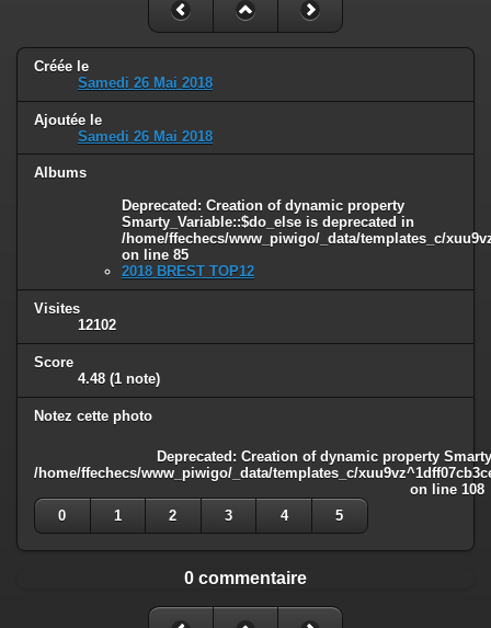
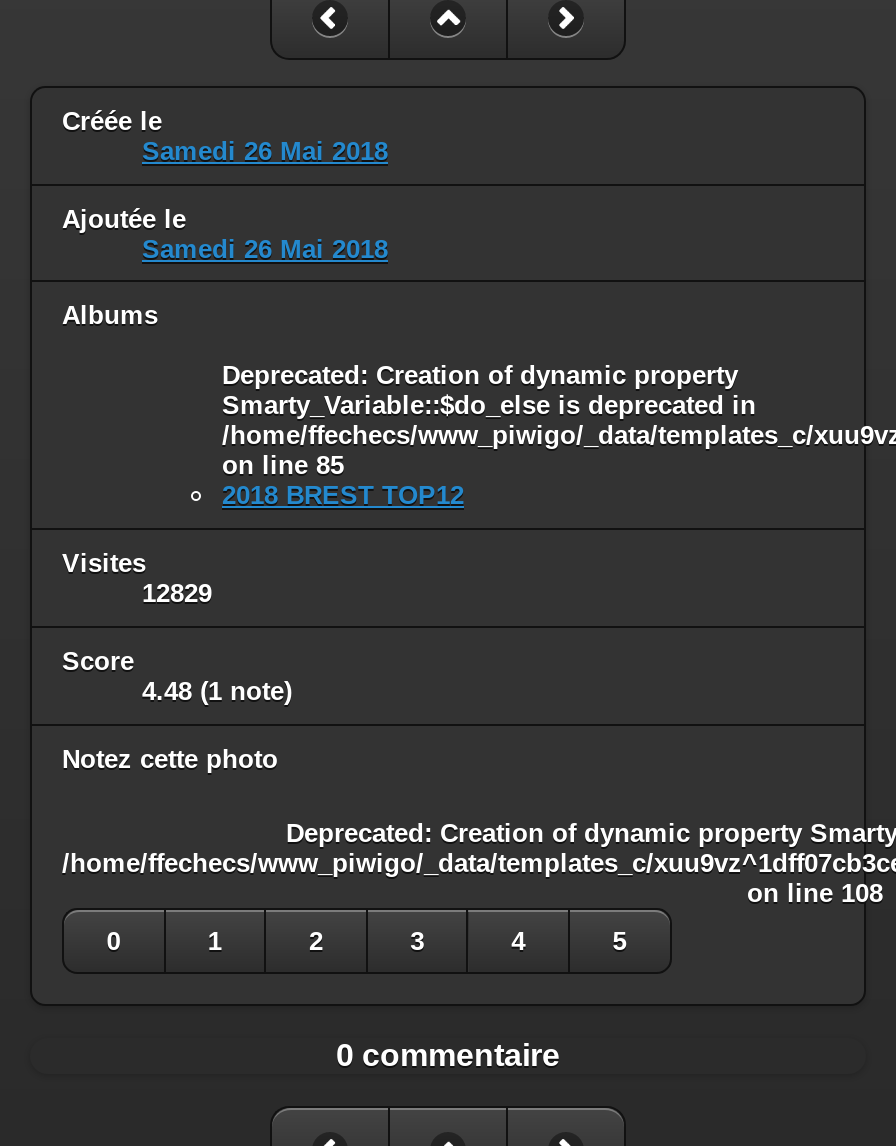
- 12102
+ 12829
